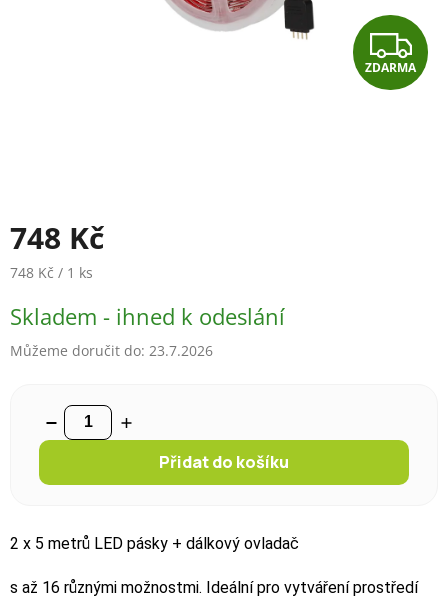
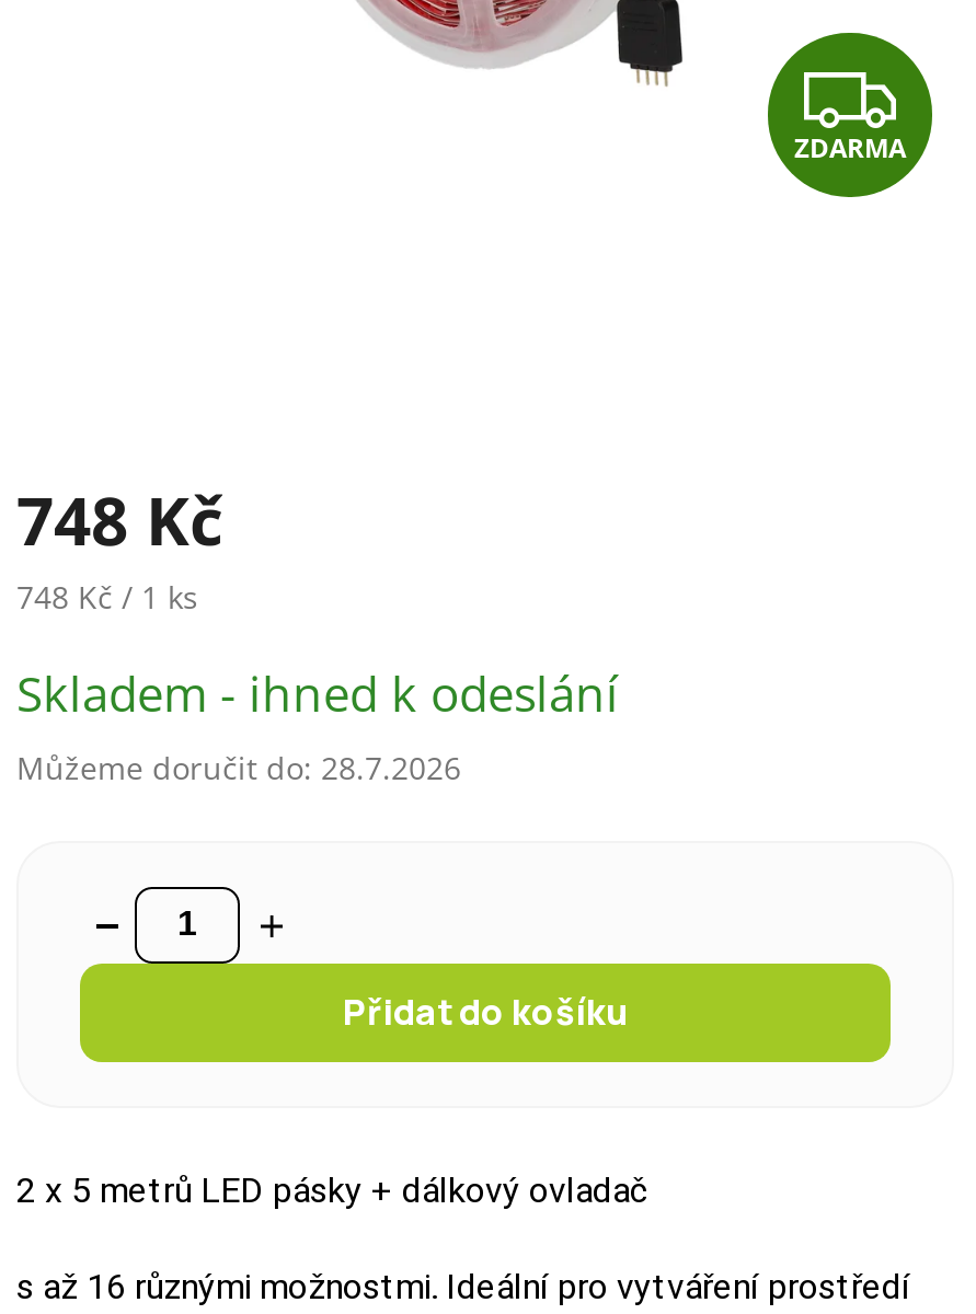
- Můžeme doručit do: 23.7.2026
+ Můžeme doručit do: 28.7.2026
